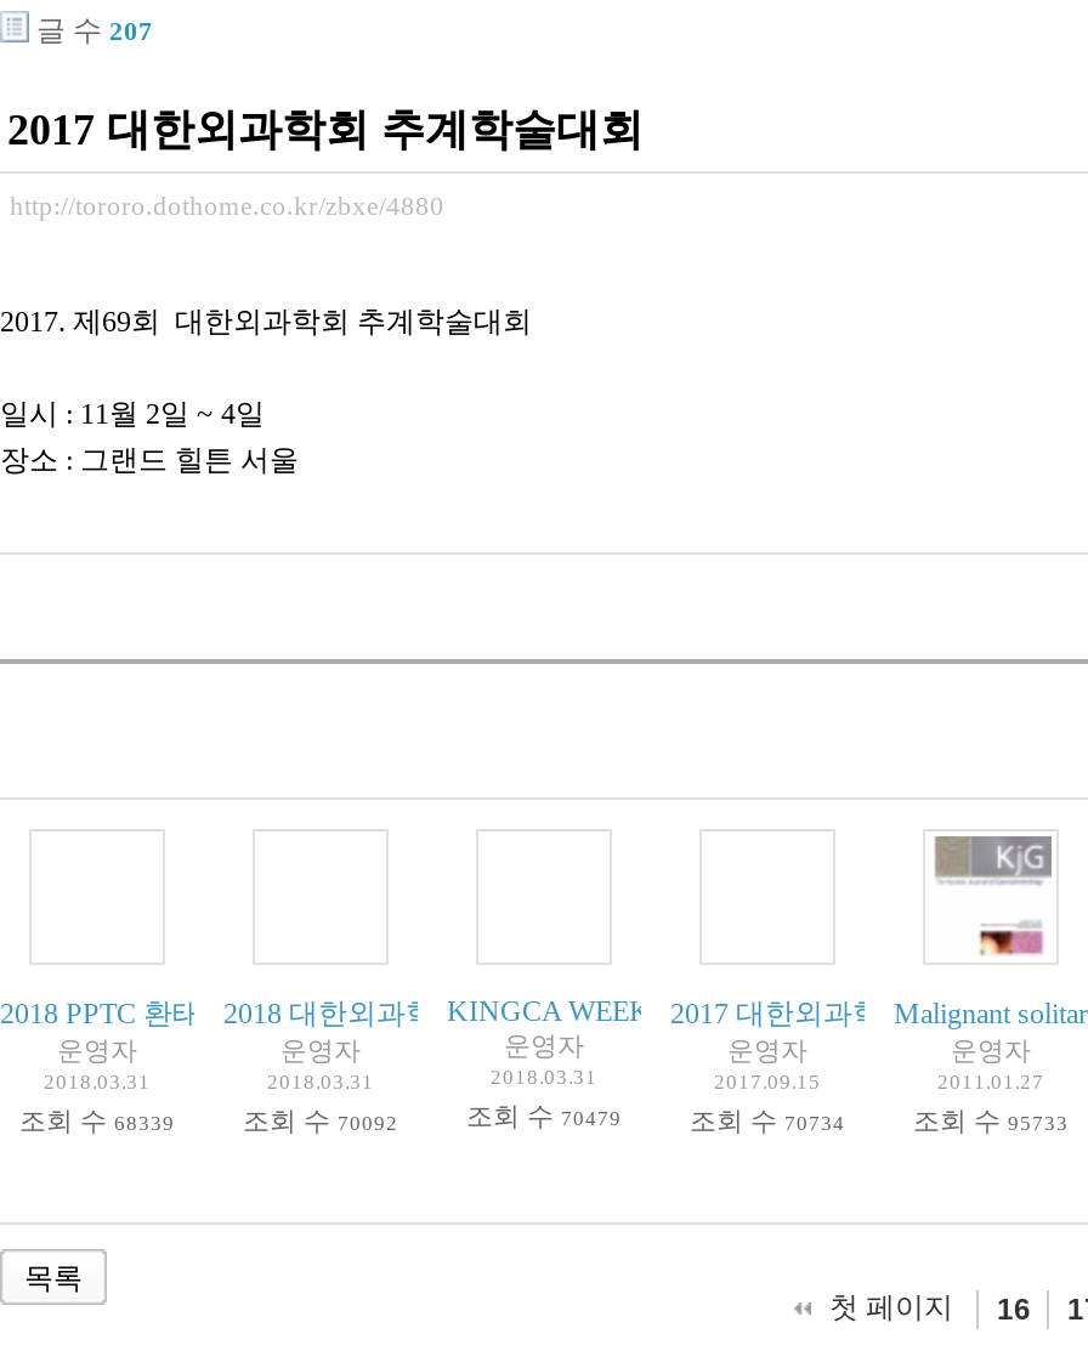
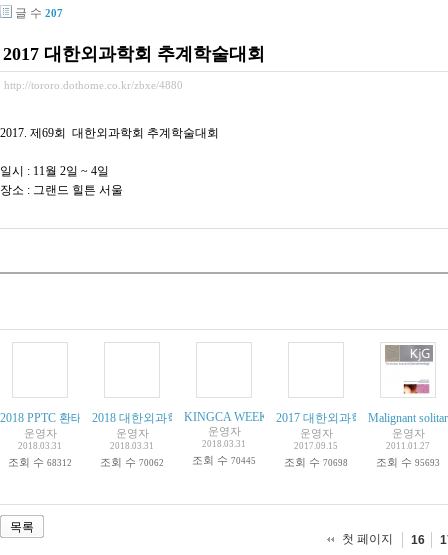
- 조회 수 68339
+ 조회 수 68312

- 조회 수 70092
+ 조회 수 70062

- 조회 수 70479
+ 조회 수 70445

- 조회 수 70734
+ 조회 수 70698

- 조회 수 95733
+ 조회 수 95693
